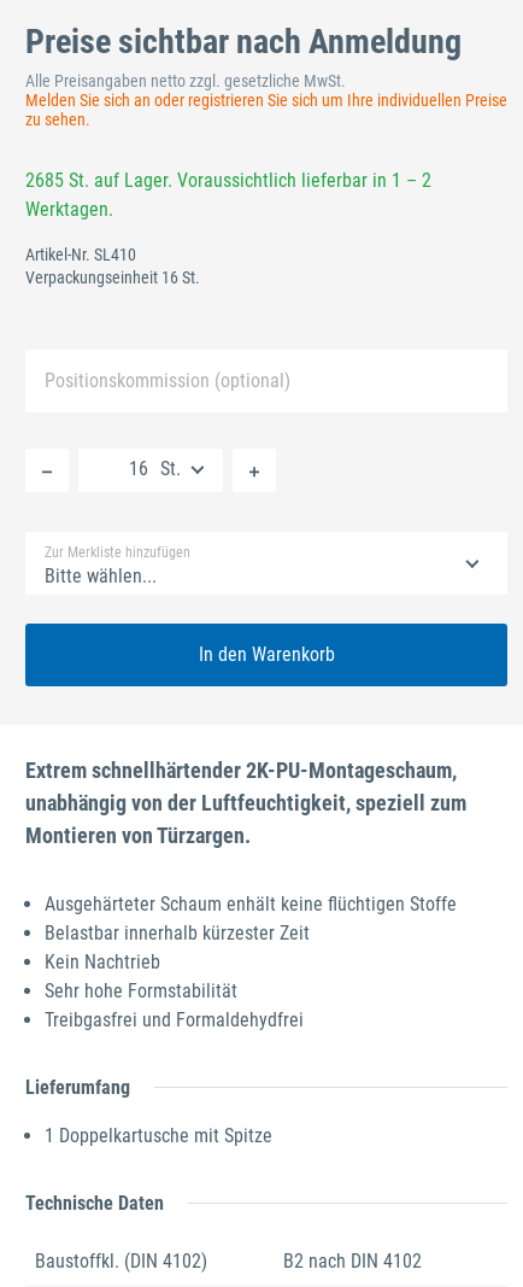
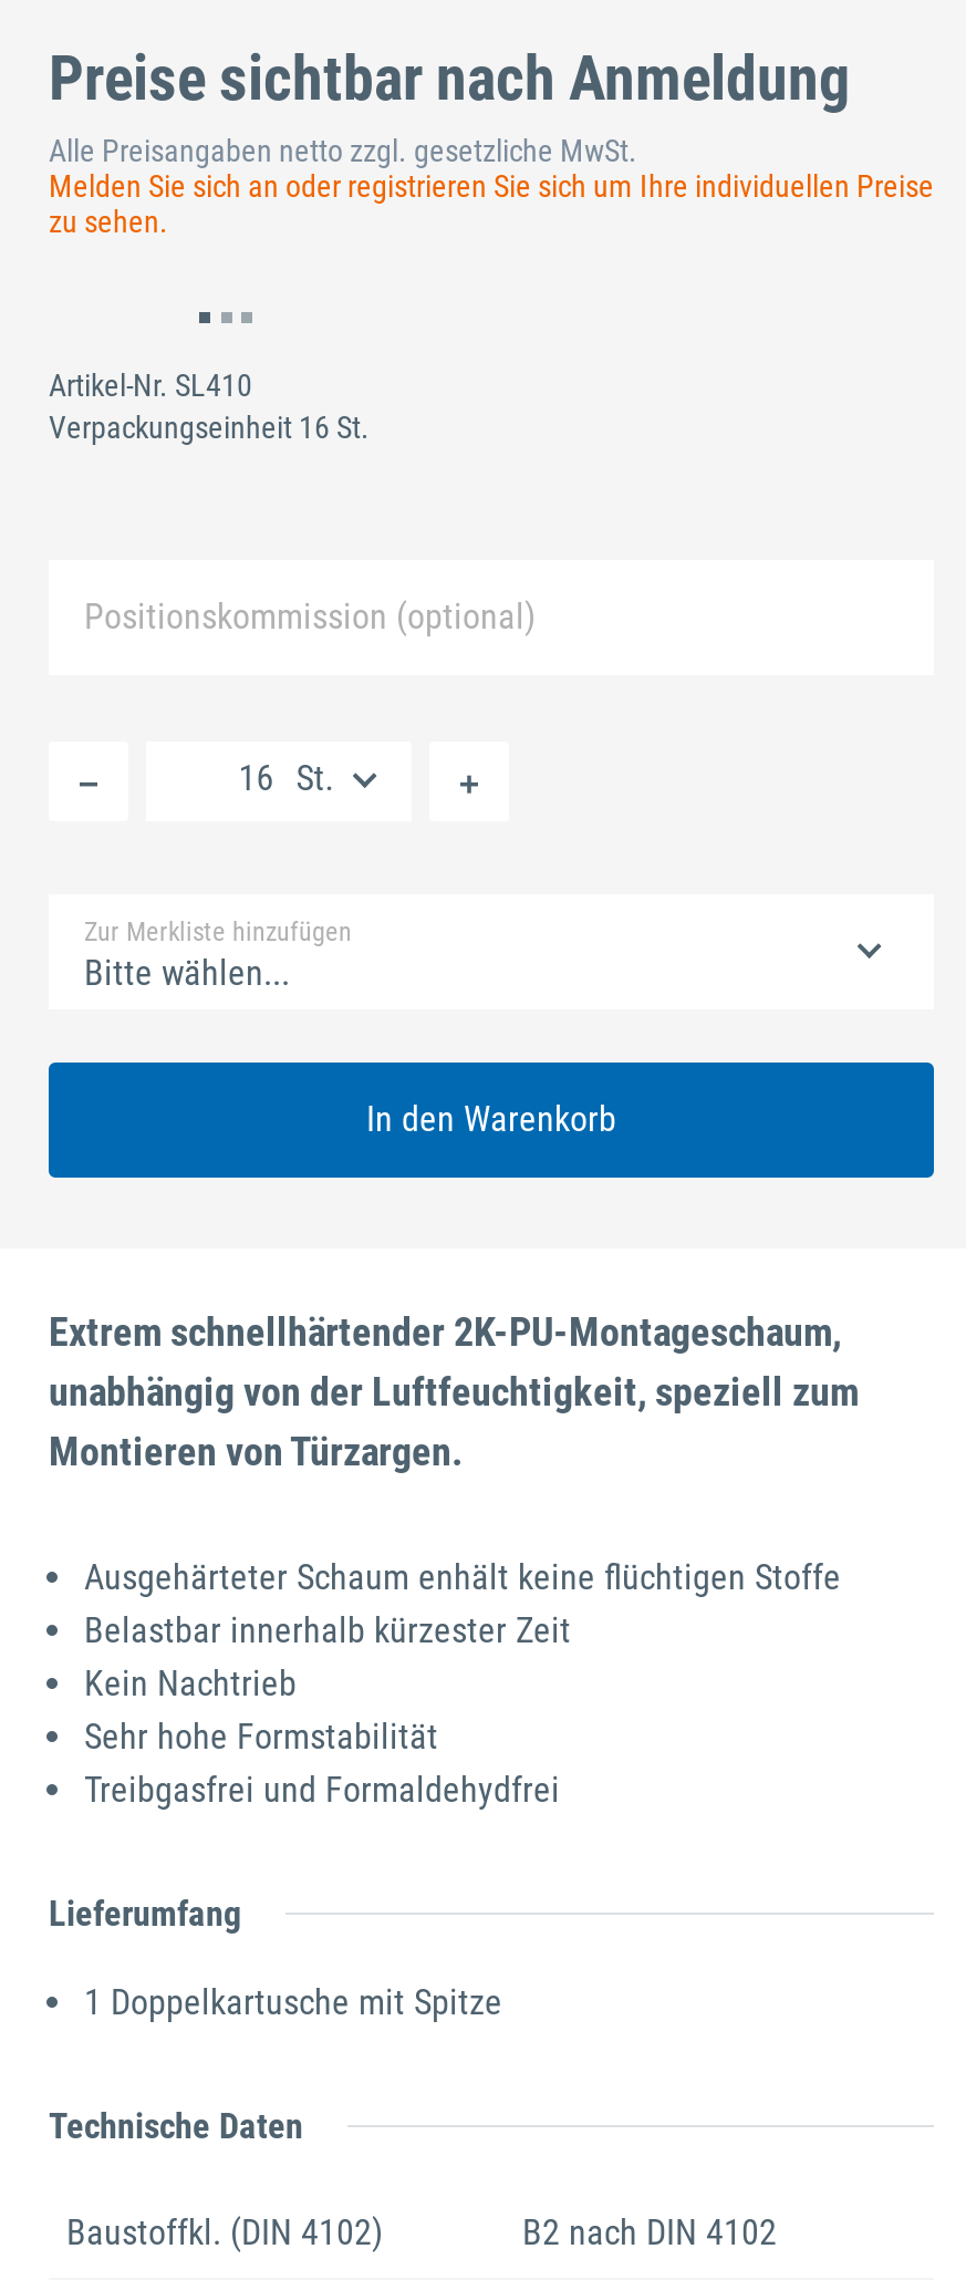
- 2685 St. auf Lager. Voraussichtlich lieferbar in 1 – 2
- Werktagen.
